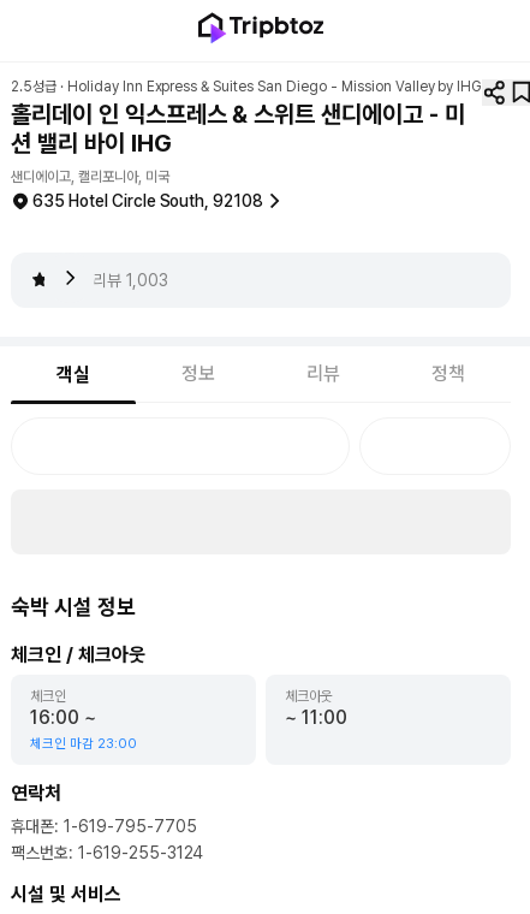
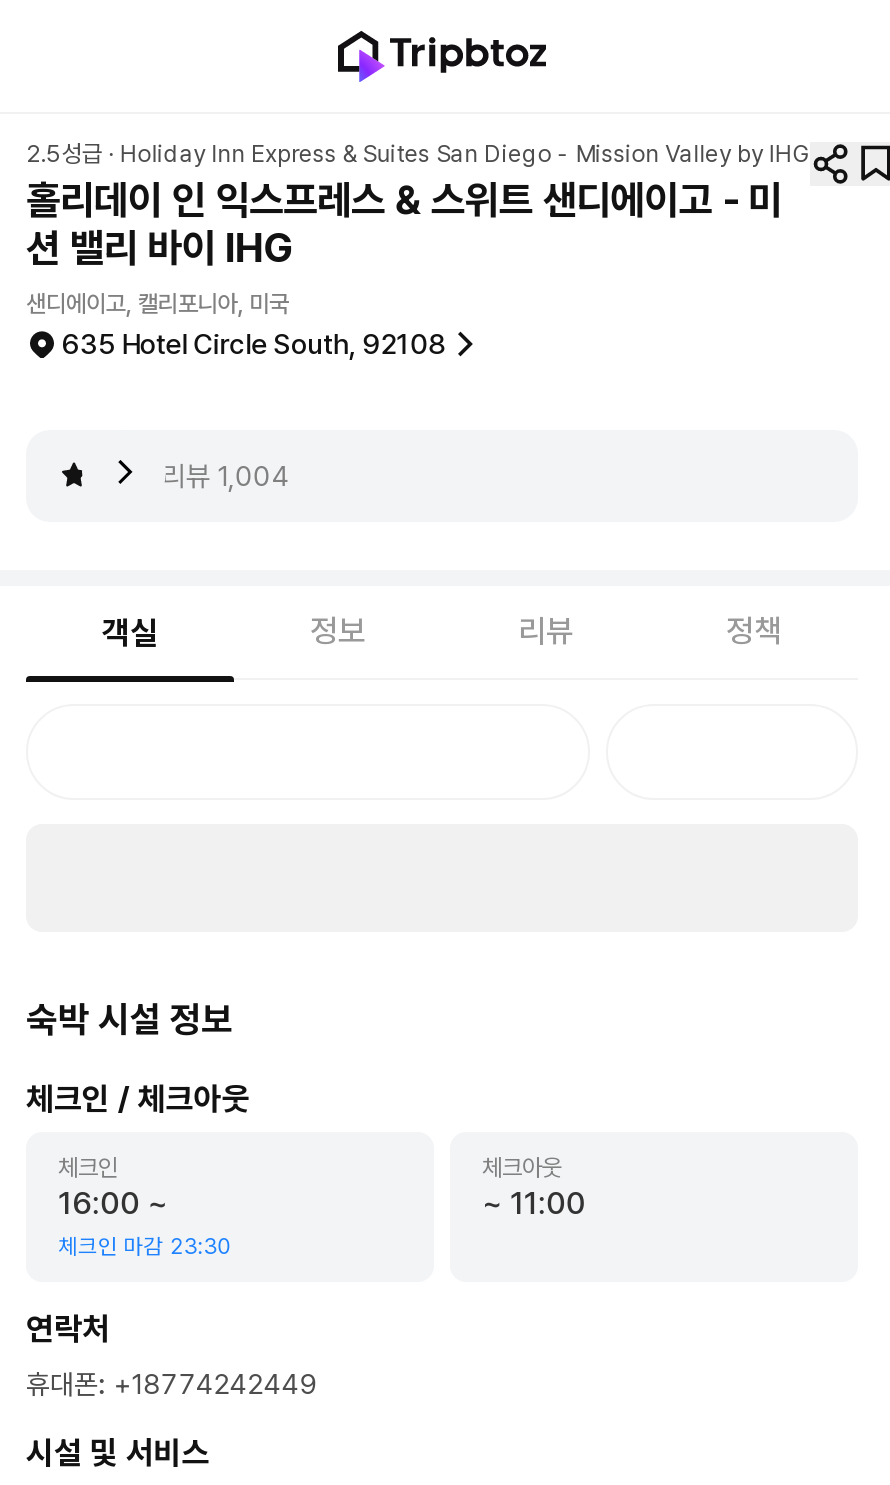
- 리뷰 1,003
+ 리뷰 1,004

- 체크인 마감 23:00
+ 체크인 마감 23:30

- 휴대폰: 1-619-795-7705
- 팩스번호: 1-619-255-3124
+ 휴대폰: +18774242449
